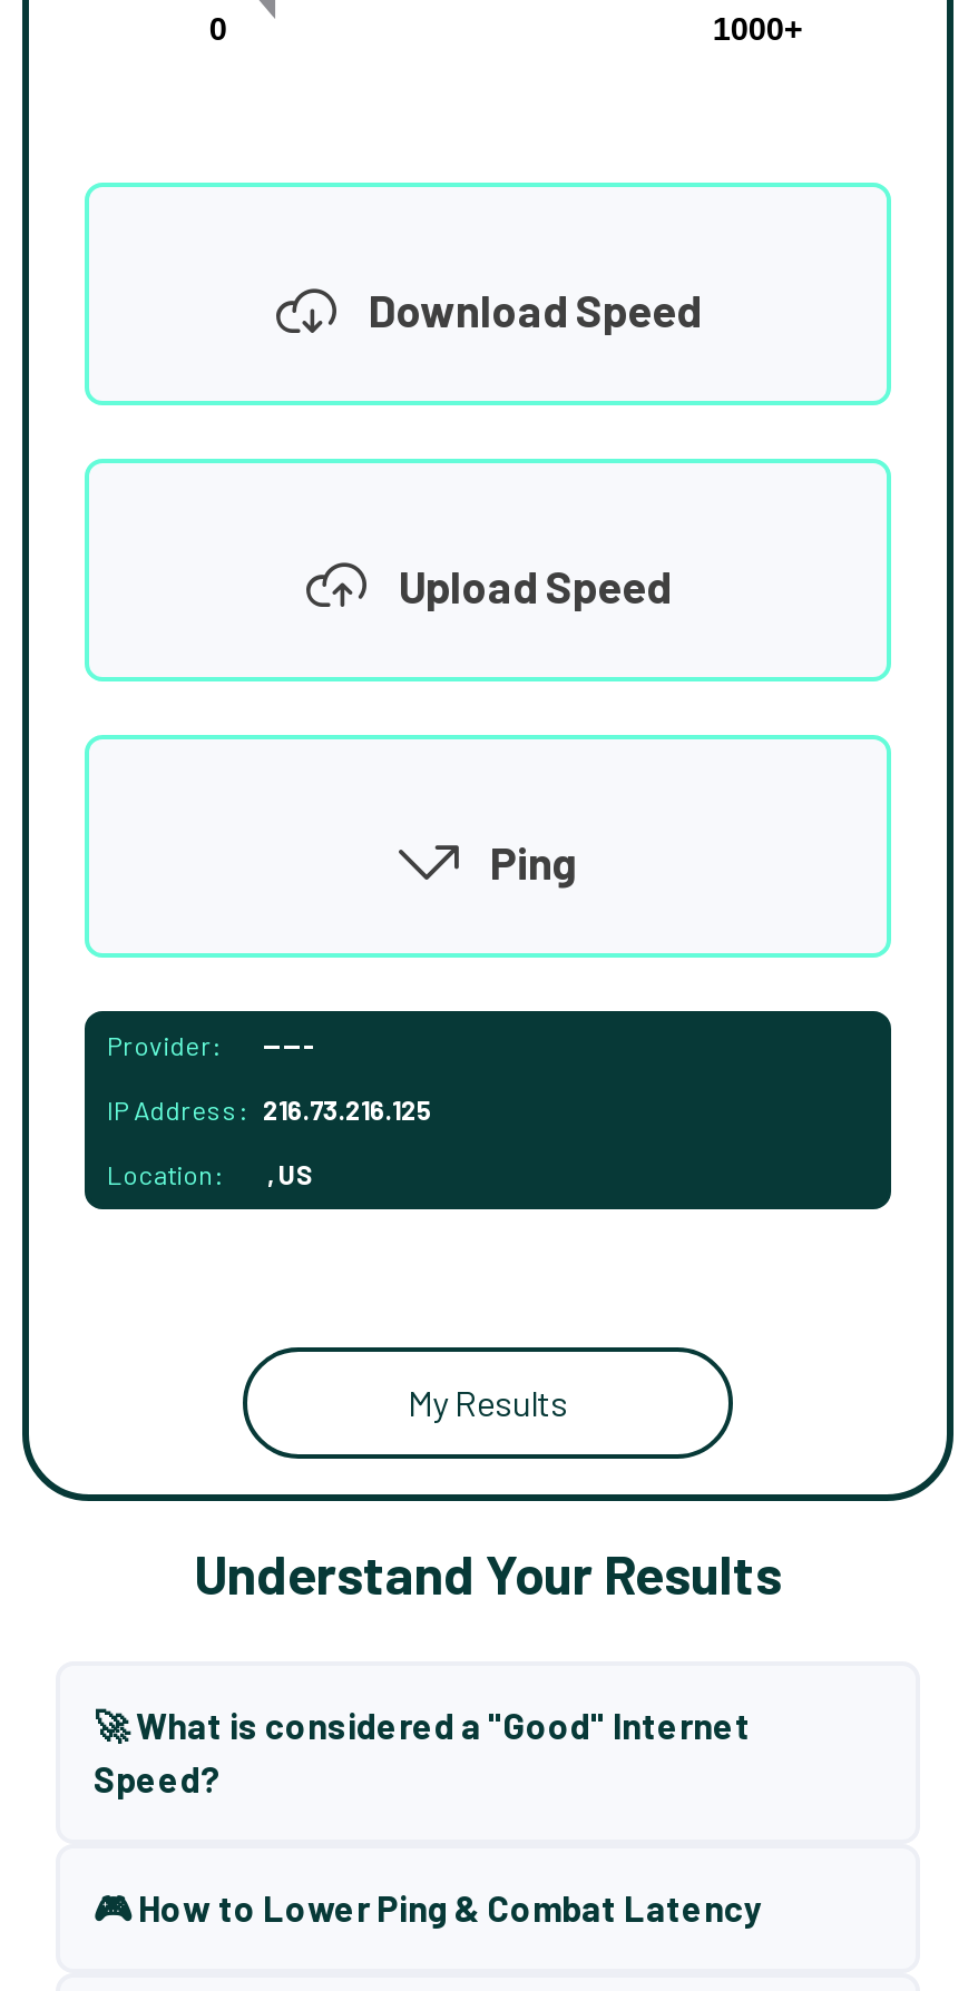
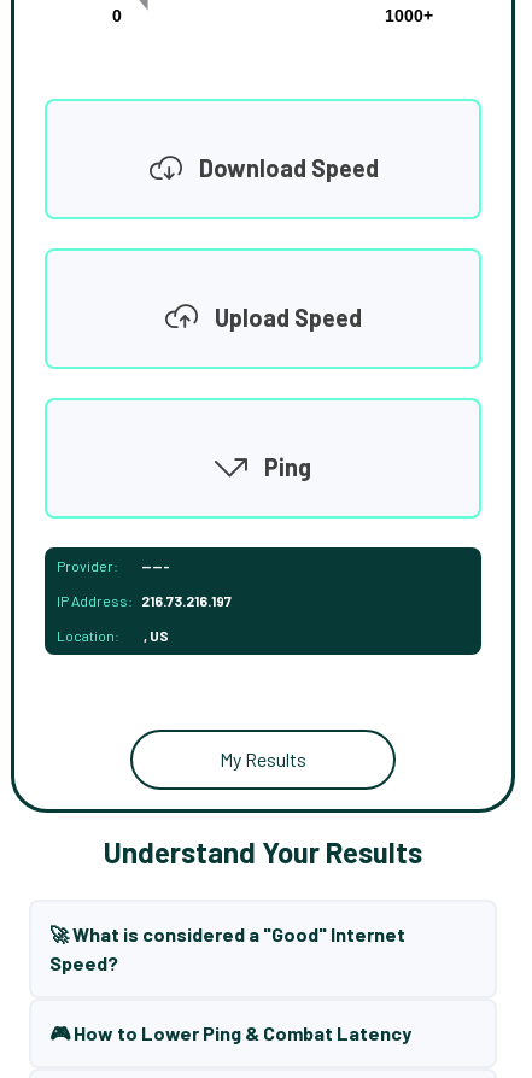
- IP Address: 216.73.216.125
+ IP Address: 216.73.216.197
